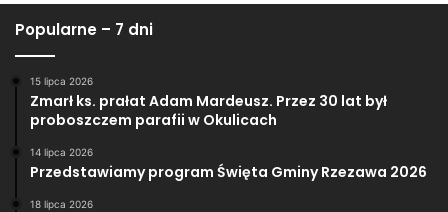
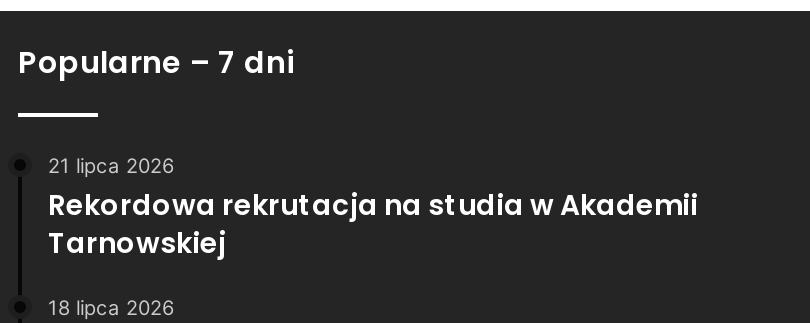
- 15 lipca 2026
- Zmarł ks. prałat Adam Mardeusz. Przez 30 lat był
- proboszczem parafii w Okulicach
- 14 lipca 2026
- Przedstawiamy program Święta Gminy Rzezawa 2026
+ 21 lipca 2026
+ Rekordowa rekrutacja na studia w Akademii
+ Tarnowskiej
